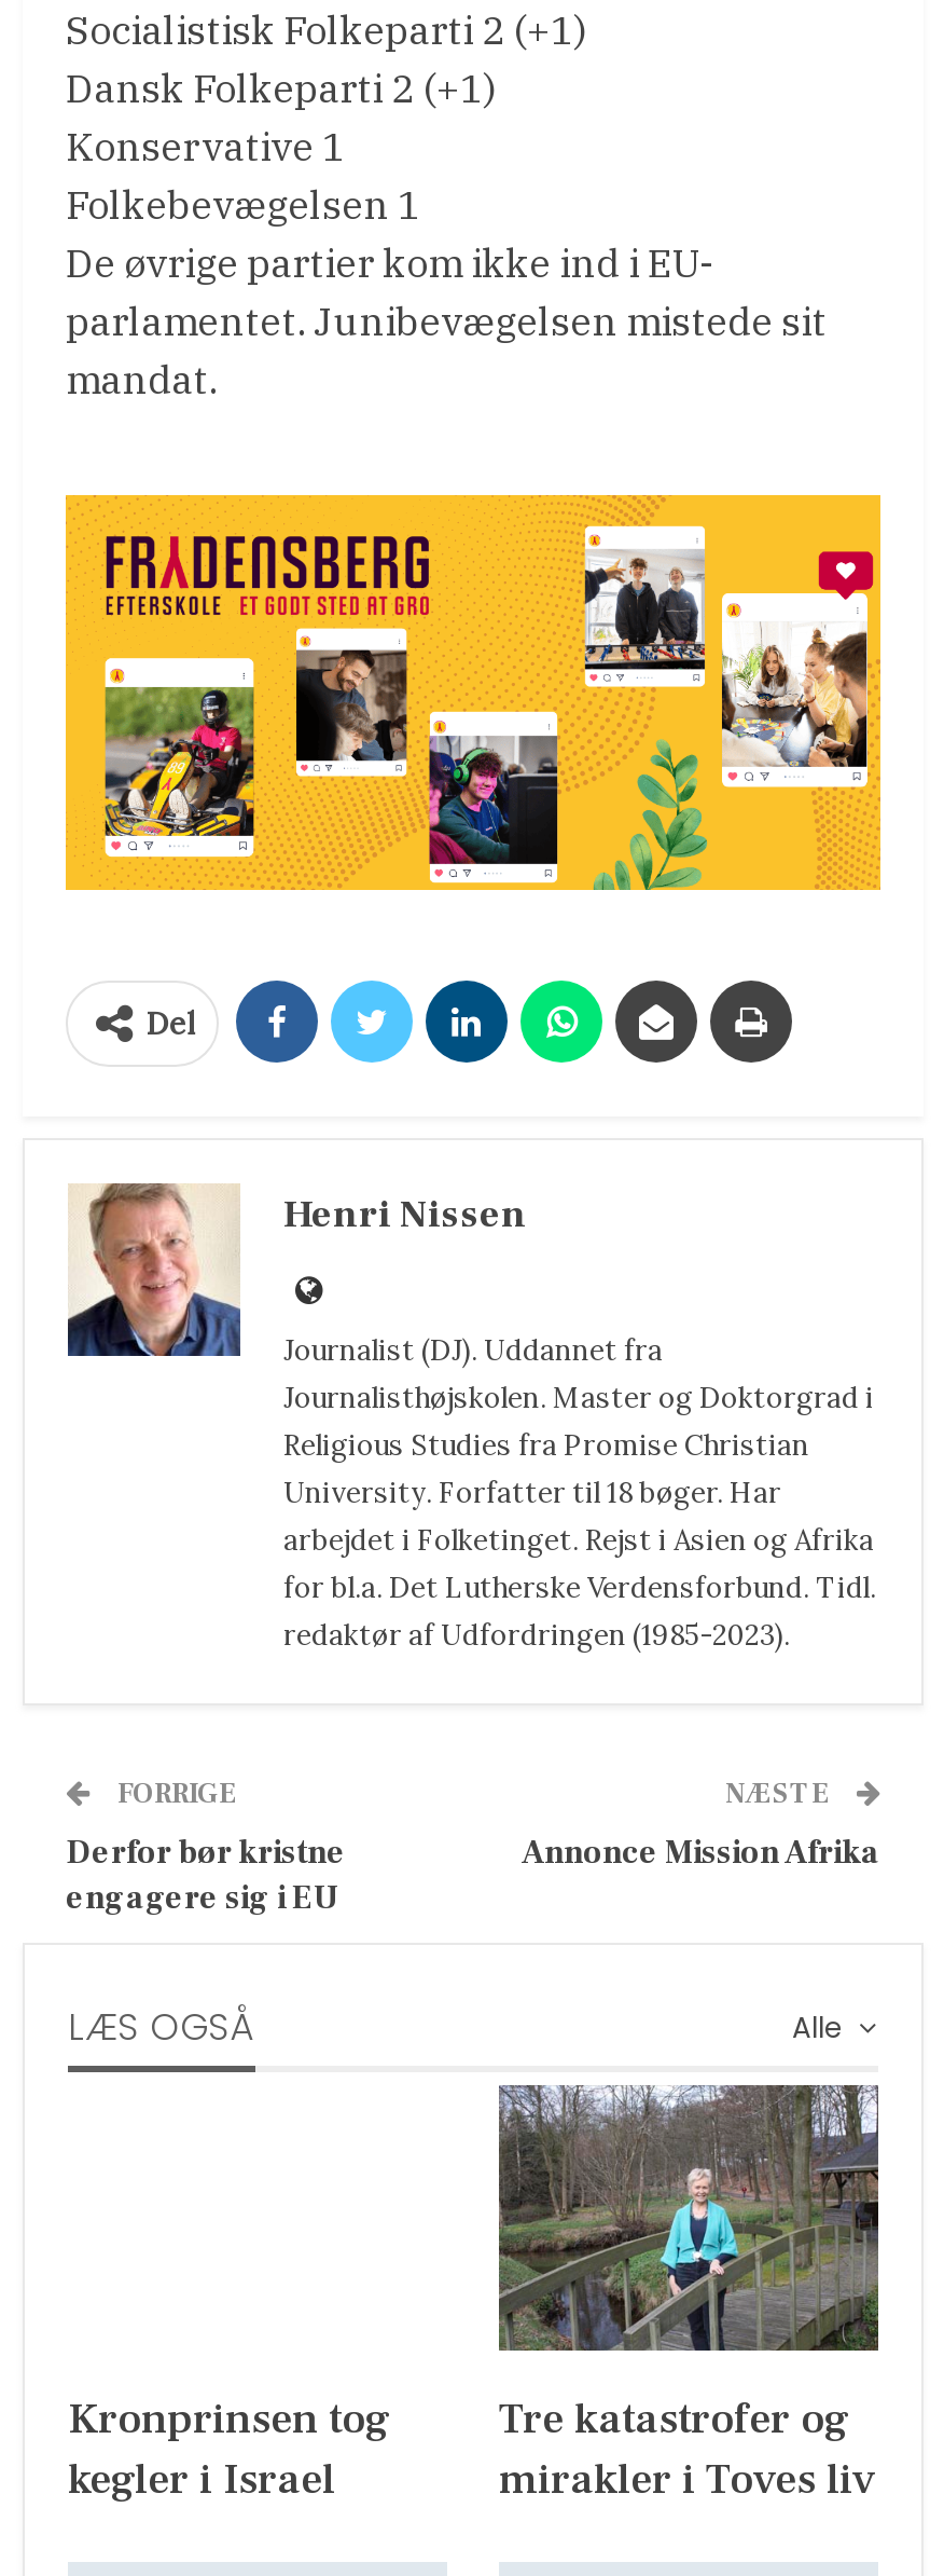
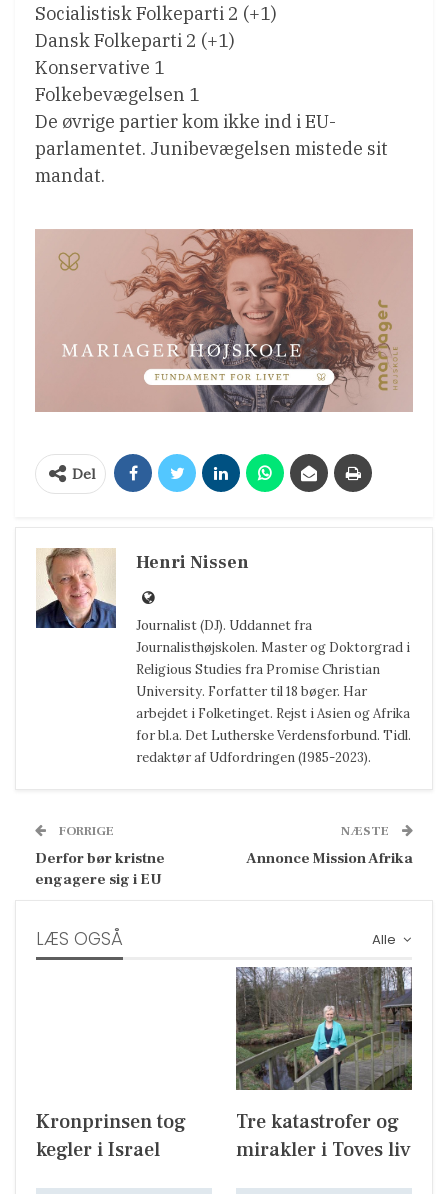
- [image]
+ [image]
